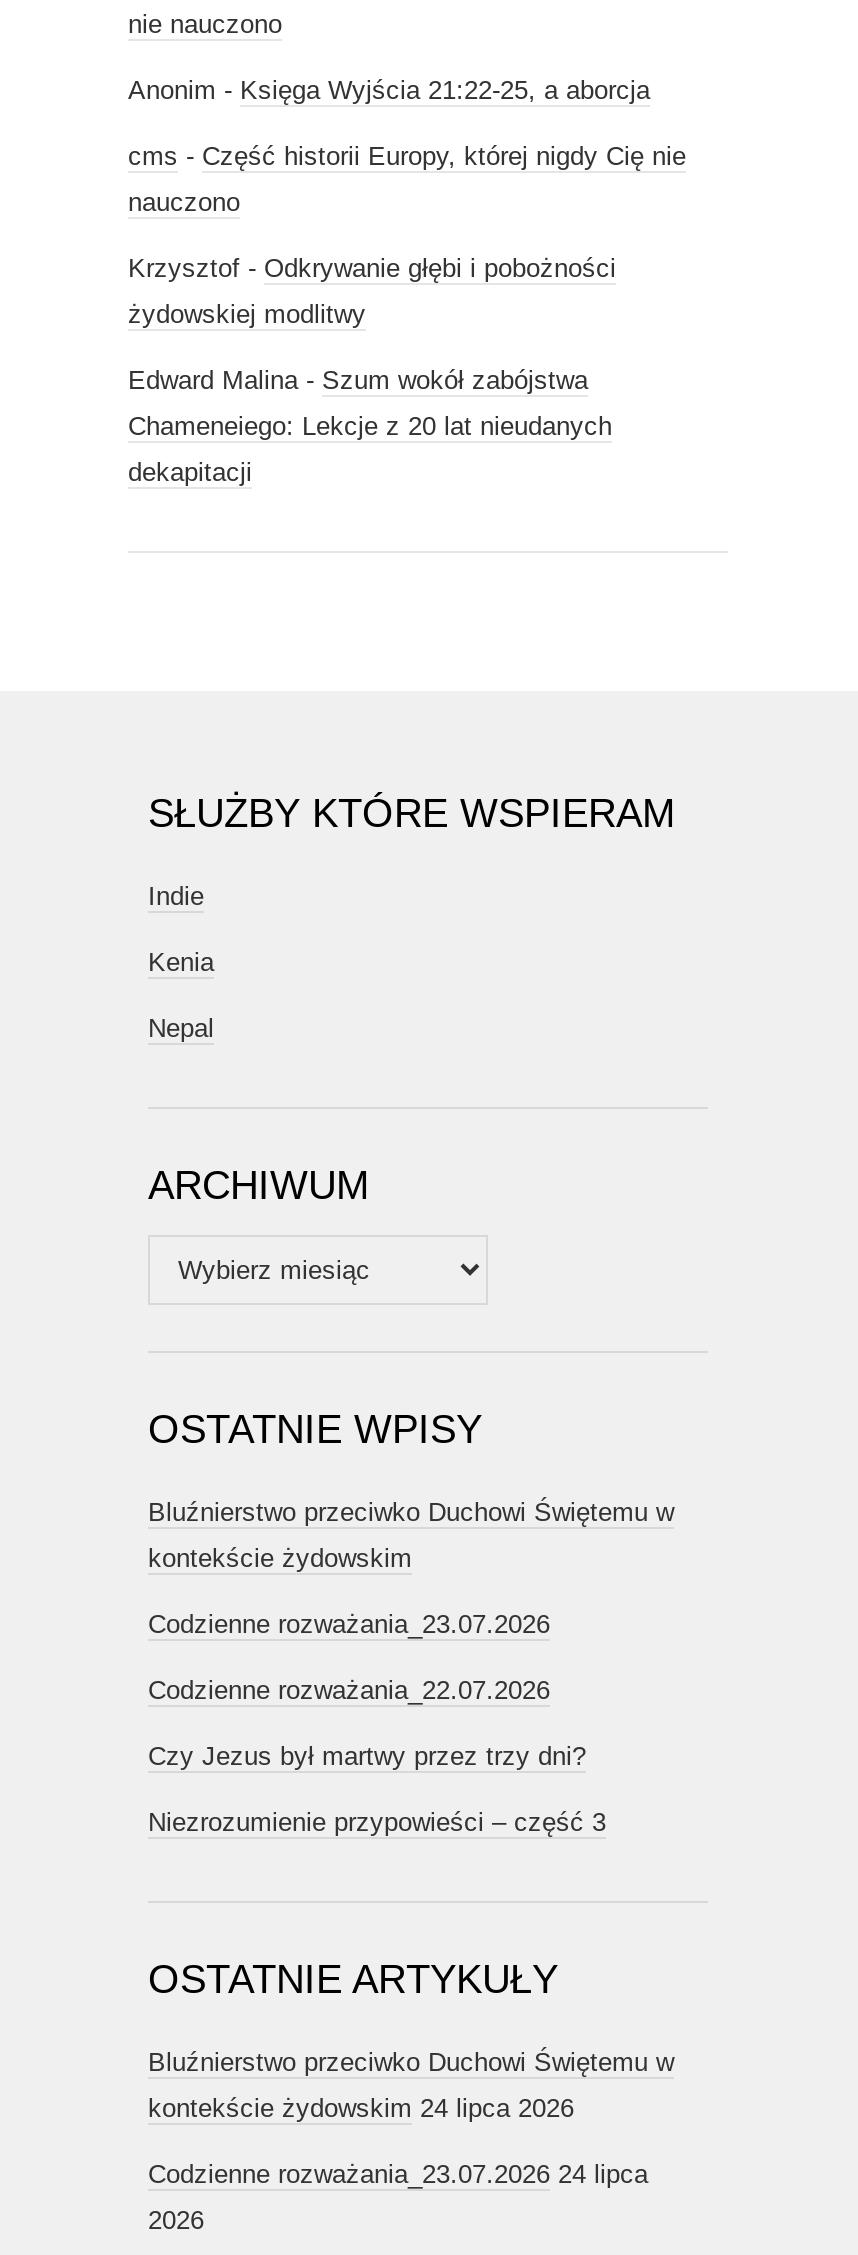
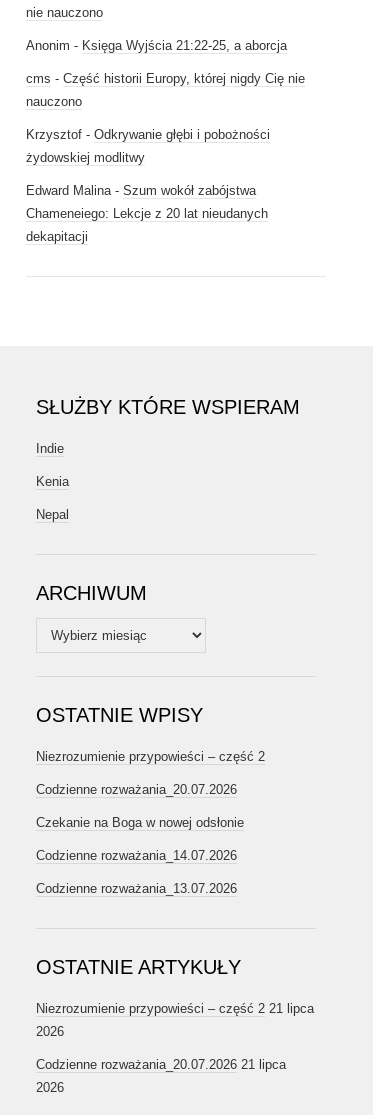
- Bluźnierstwo przeciwko Duchowi Świętemu w
- kontekście żydowskim
- Codzienne rozważania_23.07.2026
- Codzienne rozważania_22.07.2026
- Czy Jezus był martwy przez trzy dni?
- Niezrozumienie przypowieści – część 3
+ Niezrozumienie przypowieści – część 2
+ Codzienne rozważania_20.07.2026
+ Czekanie na Boga w nowej odsłonie
+ Codzienne rozważania_14.07.2026
+ Codzienne rozważania_13.07.2026

- Bluźnierstwo przeciwko Duchowi Świętemu w
+ Niezrozumienie przypowieści – część 2 21 lipca

- kontekście żydowskim 24 lipca 2026
+ 2026

- Codzienne rozważania_23.07.2026 24 lipca
+ Codzienne rozważania_20.07.2026 21 lipca
